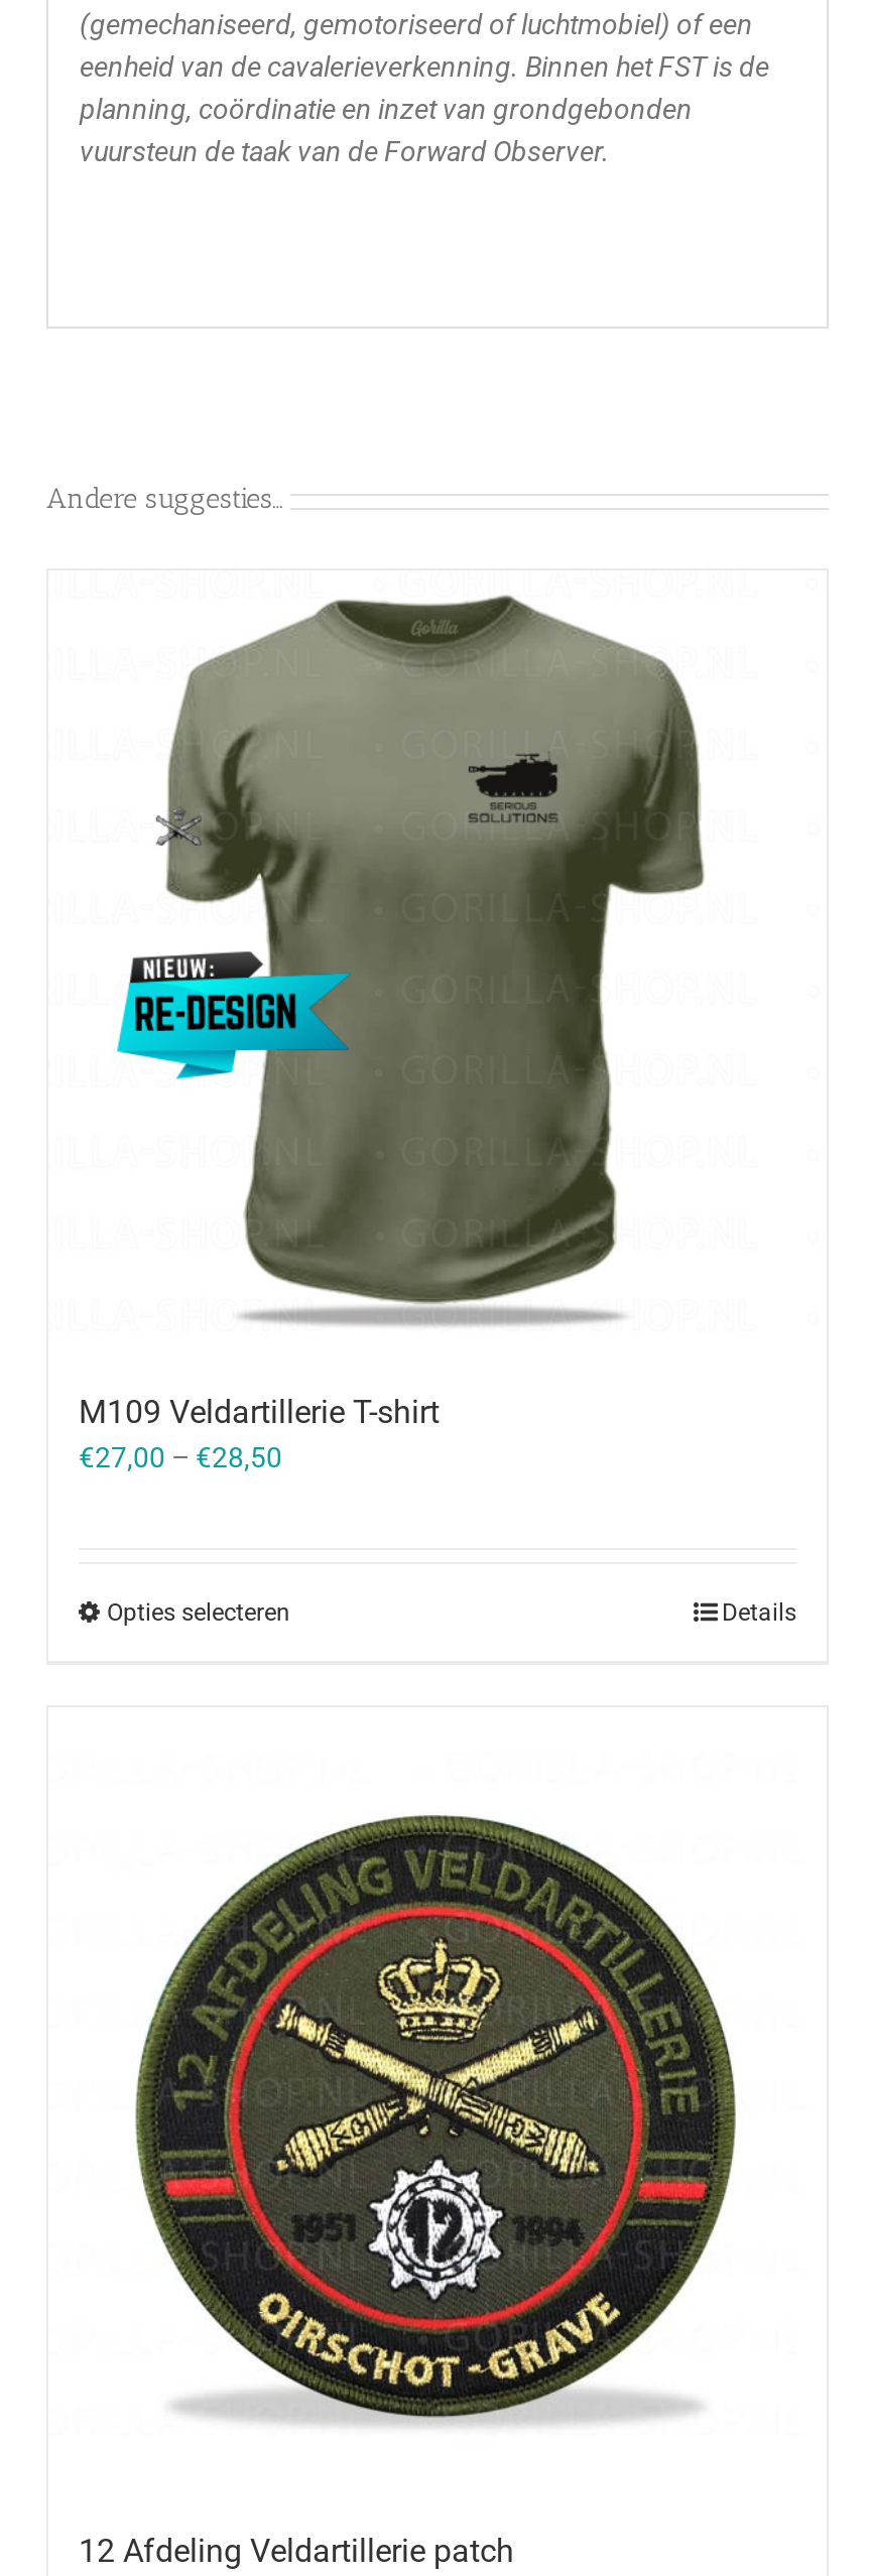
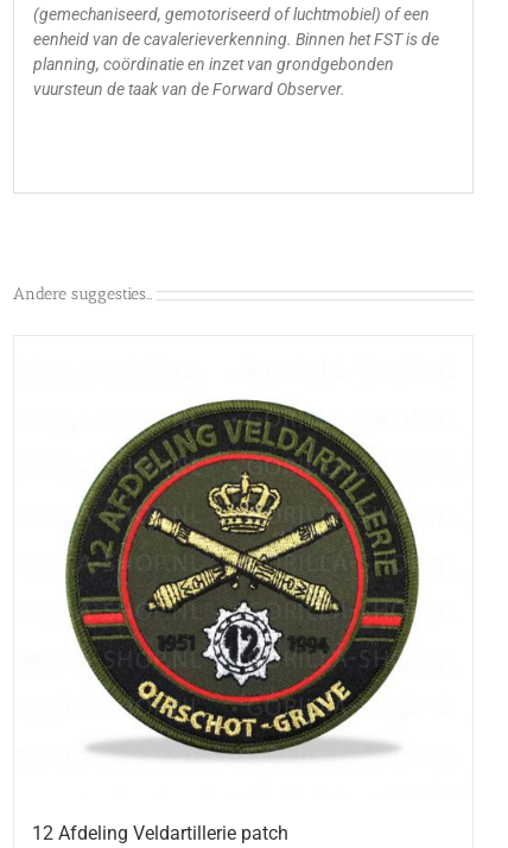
- [image]
- M109 Veldartillerie T-shirt
- €27,00 – €28,50

- Opties selecteren
- Details
